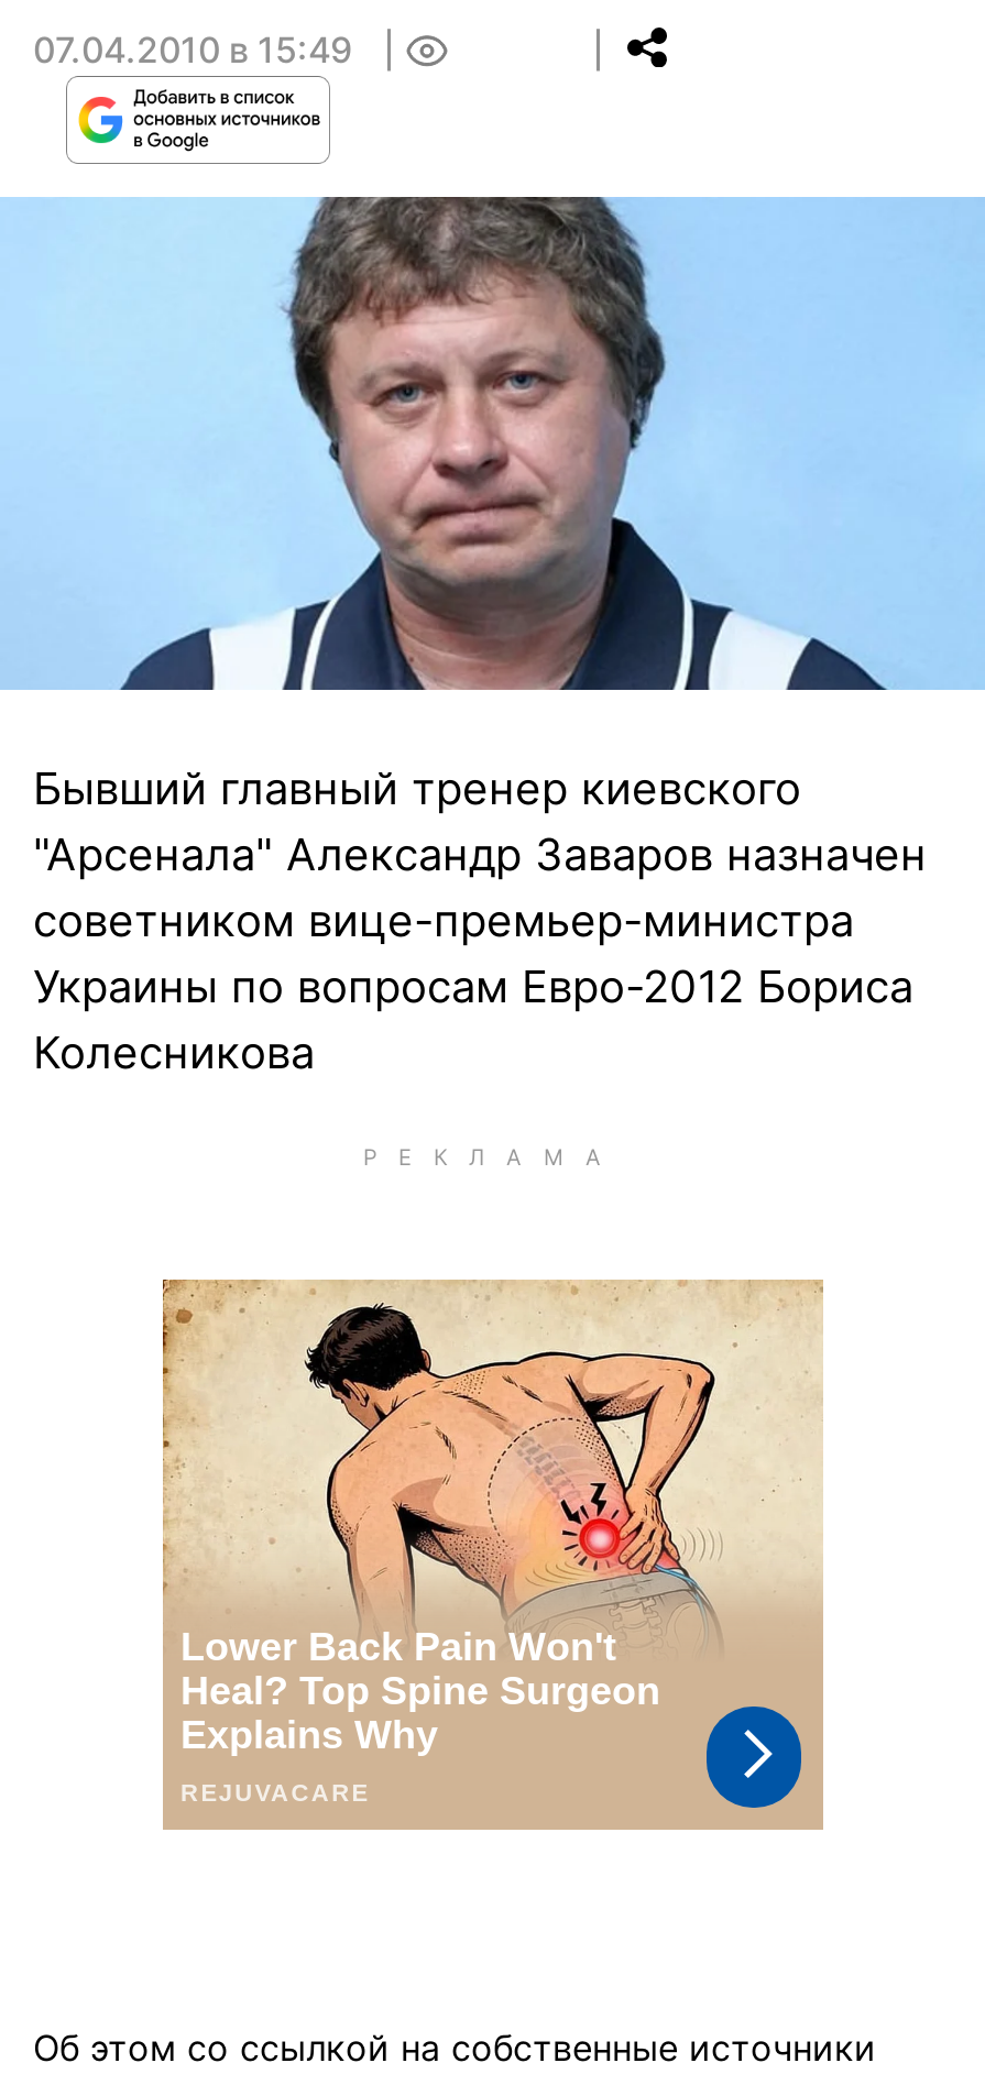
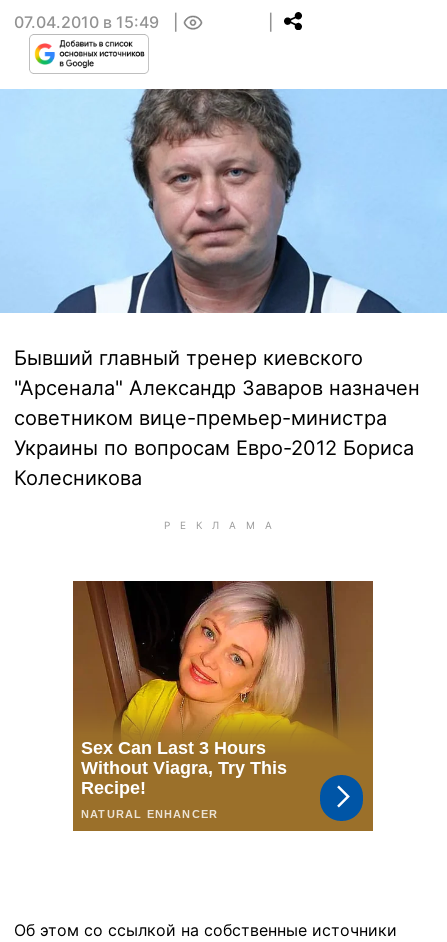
- [image]
+ [image]
